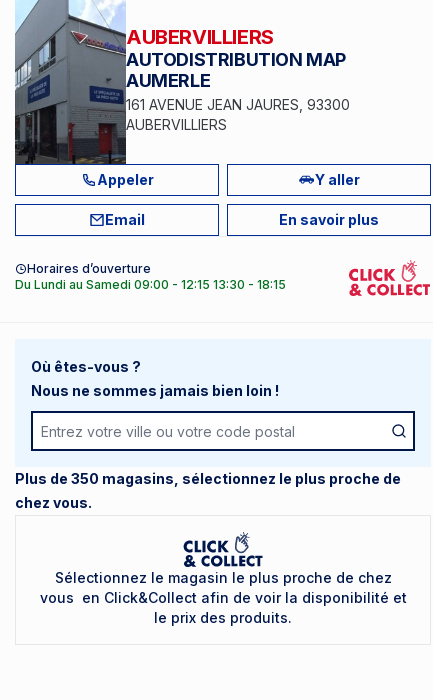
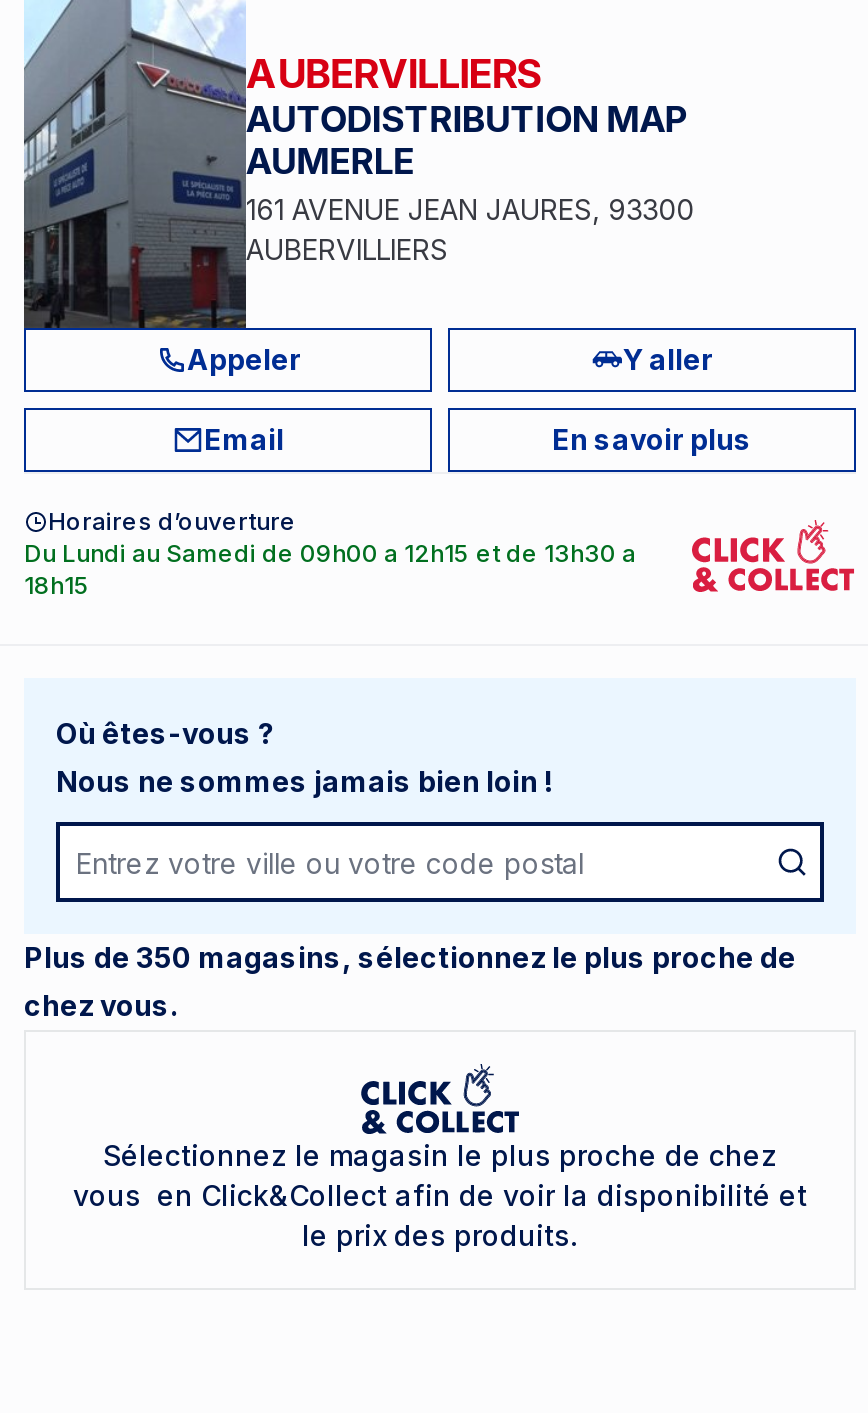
- Du Lundi au Samedi 09:00 - 12:15 13:30 - 18:15
+ Du Lundi au Samedi de 09h00 a 12h15 et de 13h30 a
+ 18h15
